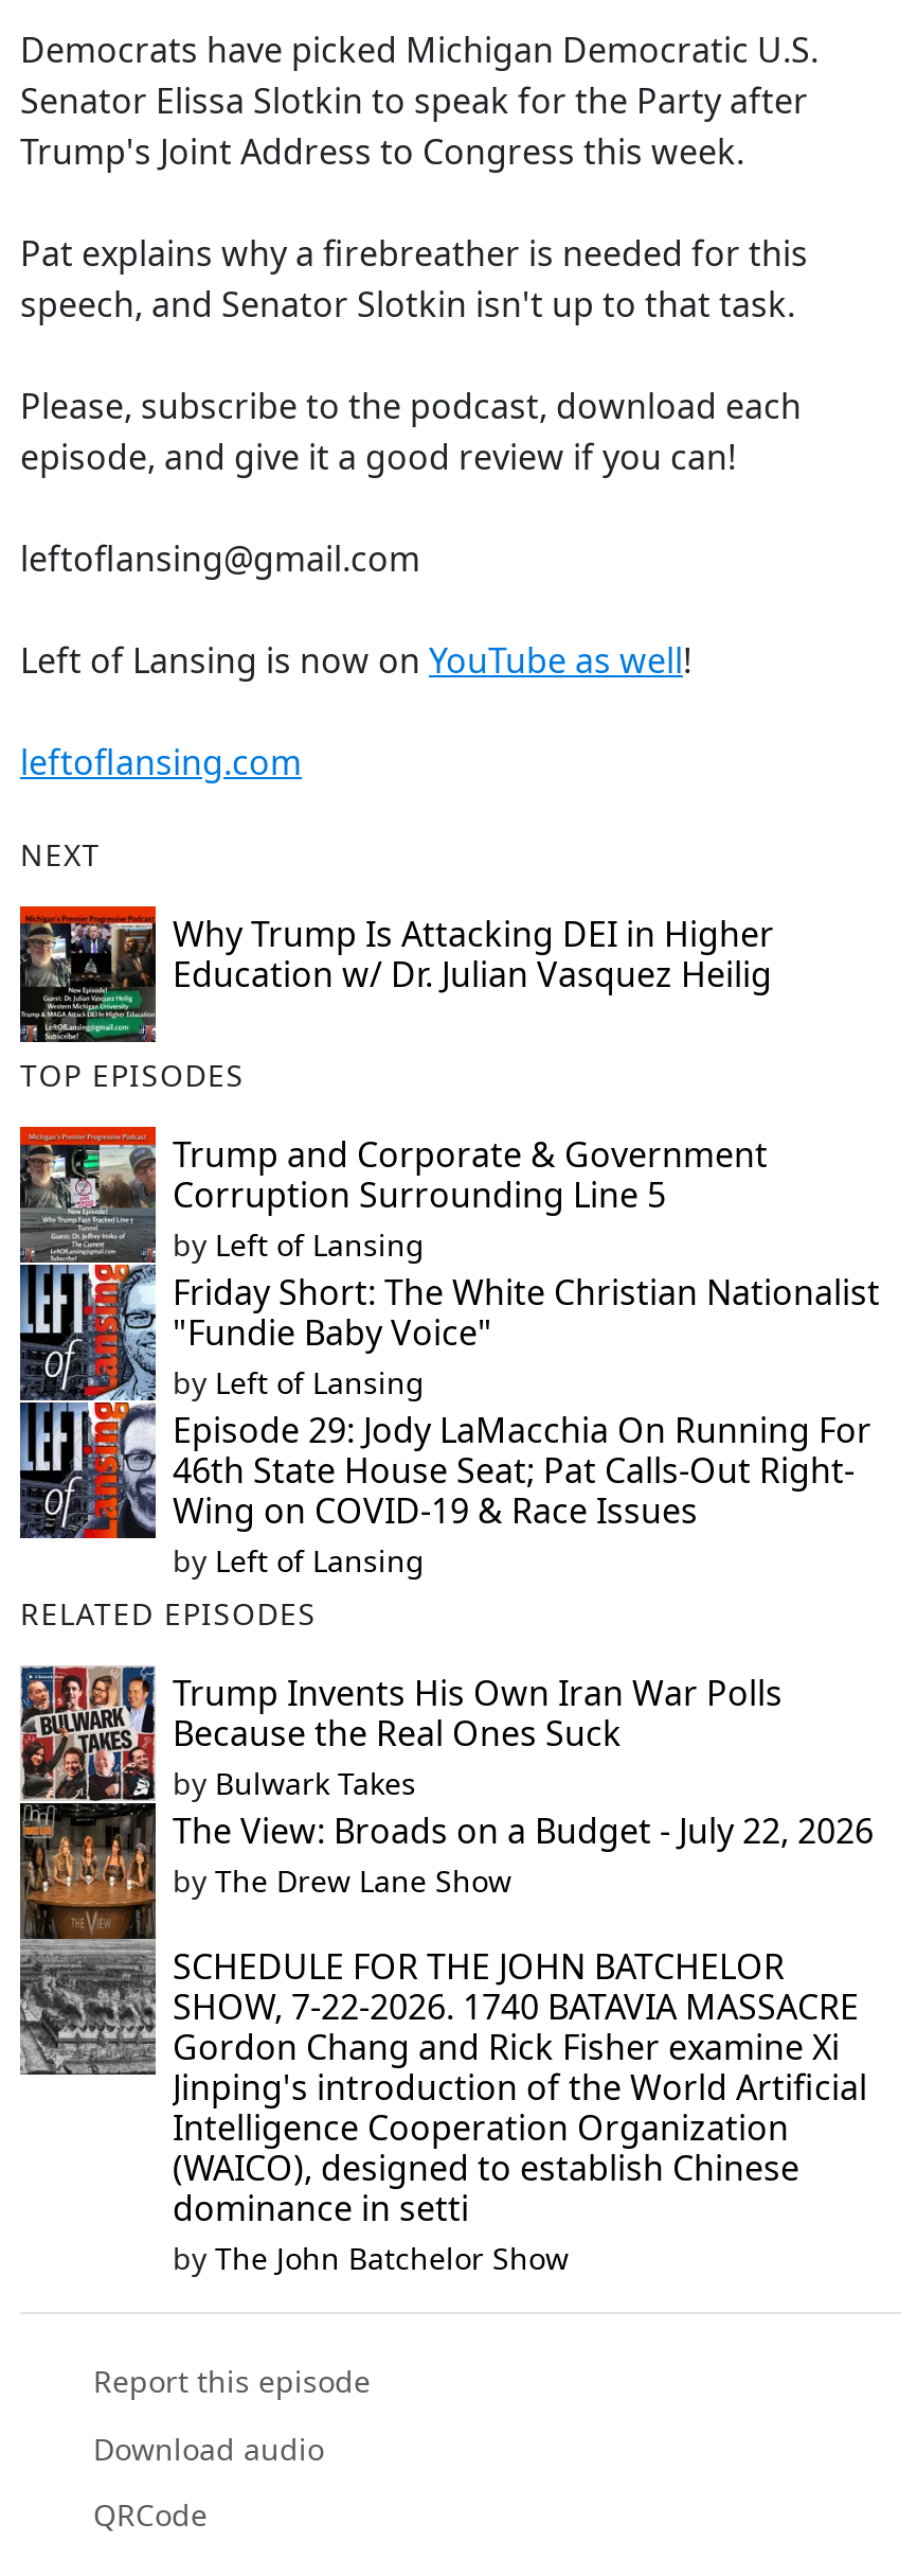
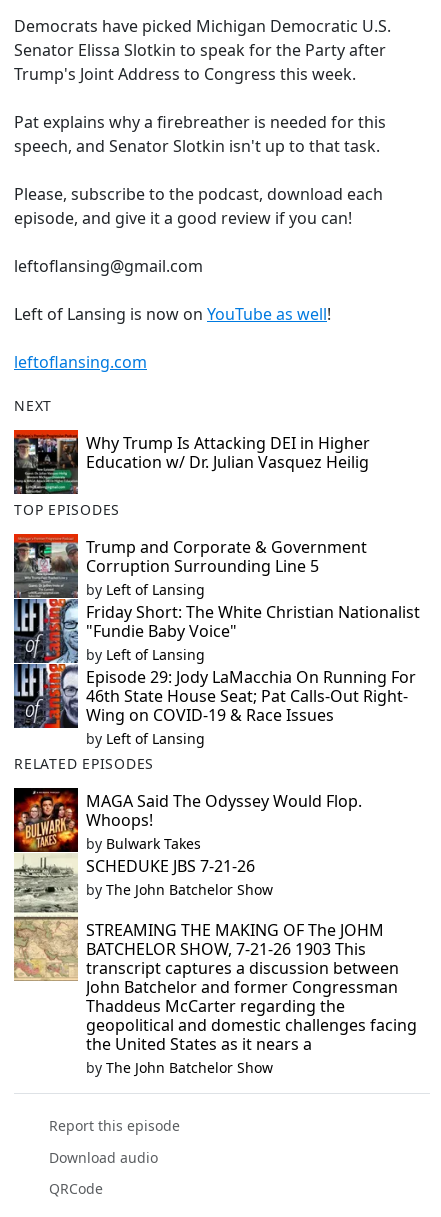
- [image]
- Trump Invents His Own Iran War Polls
- Because the Real Ones Suck
+ [image]
+ MAGA Said The Odyssey Would Flop.
+ Whoops!

- The View: Broads on a Budget - July 22, 2026
- by The Drew Lane Show
+ SCHEDUKE JBS 7-21-26
+ by The John Batchelor Show

- SCHEDULE FOR THE JOHN BATCHELOR
- SHOW, 7-22-2026. 1740 BATAVIA MASSACRE
- Gordon Chang and Rick Fisher examine Xi
- Jinping's introduction of the World Artificial
- Intelligence Cooperation Organization
- (WAICO), designed to establish Chinese
- dominance in setti
+ STREAMING THE MAKING OF The JOHM
+ BATCHELOR SHOW, 7-21-26 1903 This
+ transcript captures a discussion between
+ John Batchelor and former Congressman
+ Thaddeus McCarter regarding the
+ geopolitical and domestic challenges facing
+ the United States as it nears a
